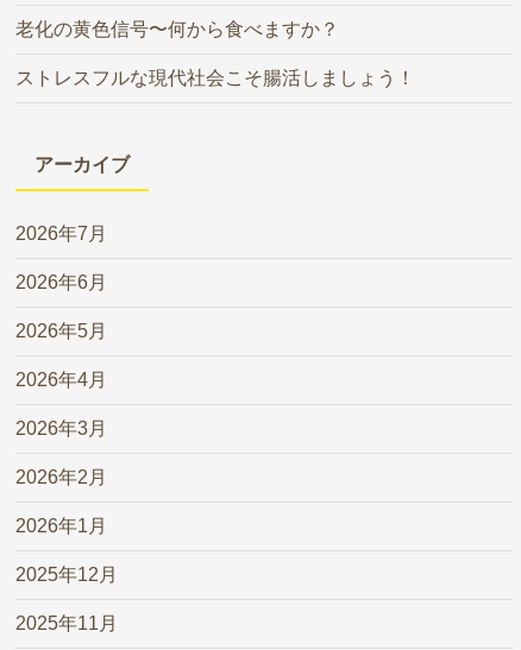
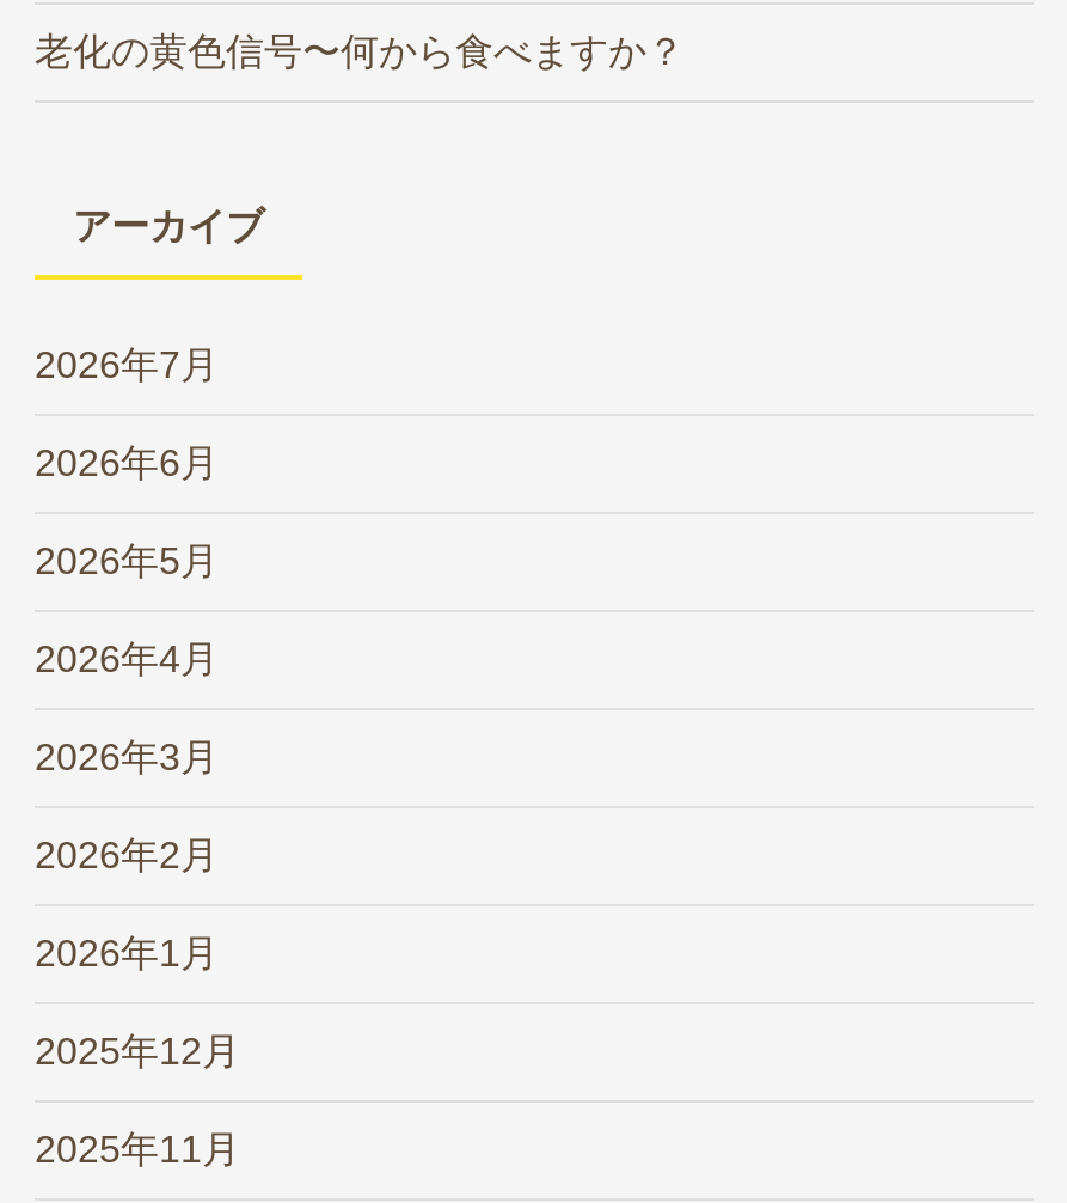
- ストレスフルな現代社会こそ腸活しましょう！
